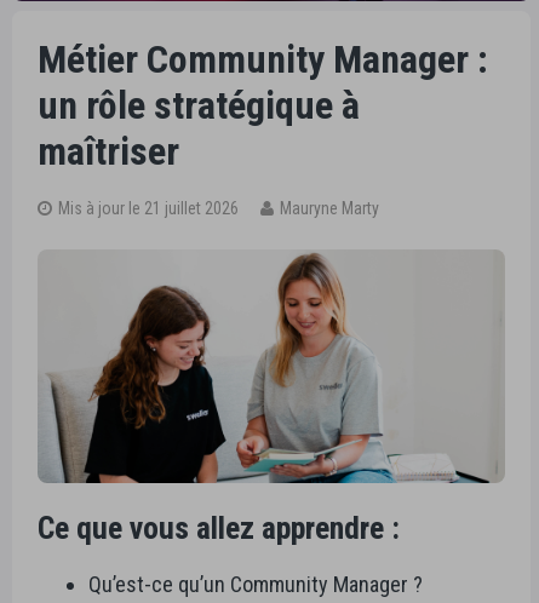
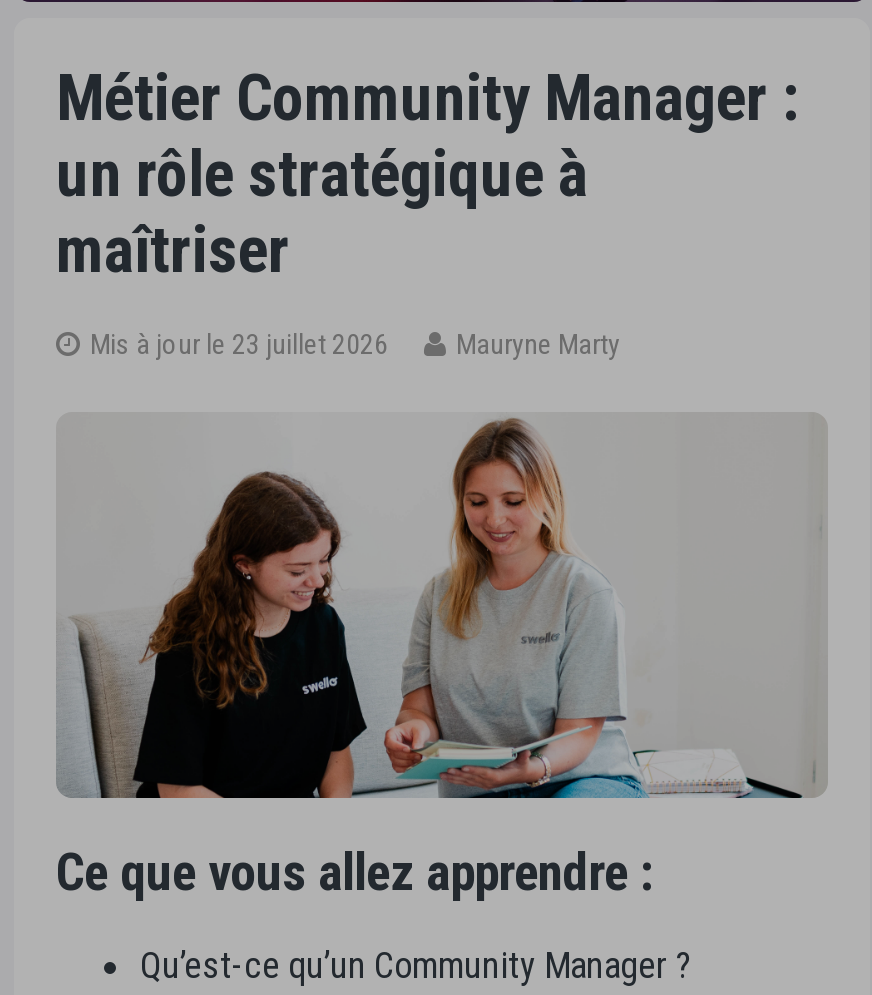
- Mis à jour le 21 juillet 2026
+ Mis à jour le 23 juillet 2026
